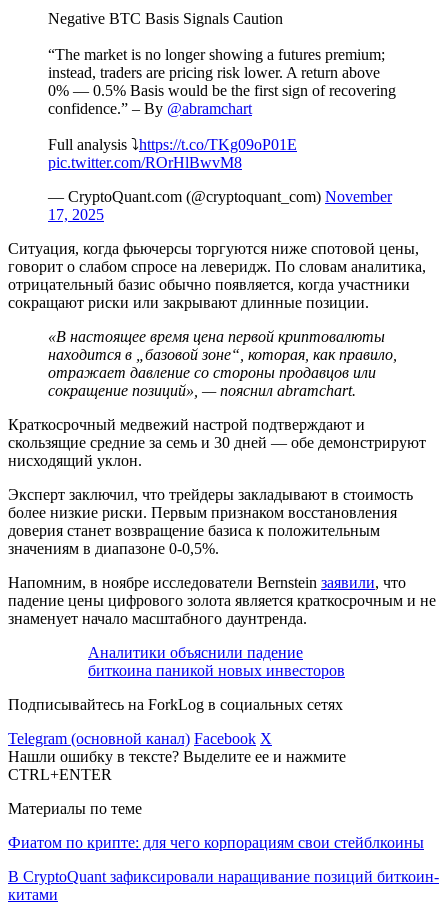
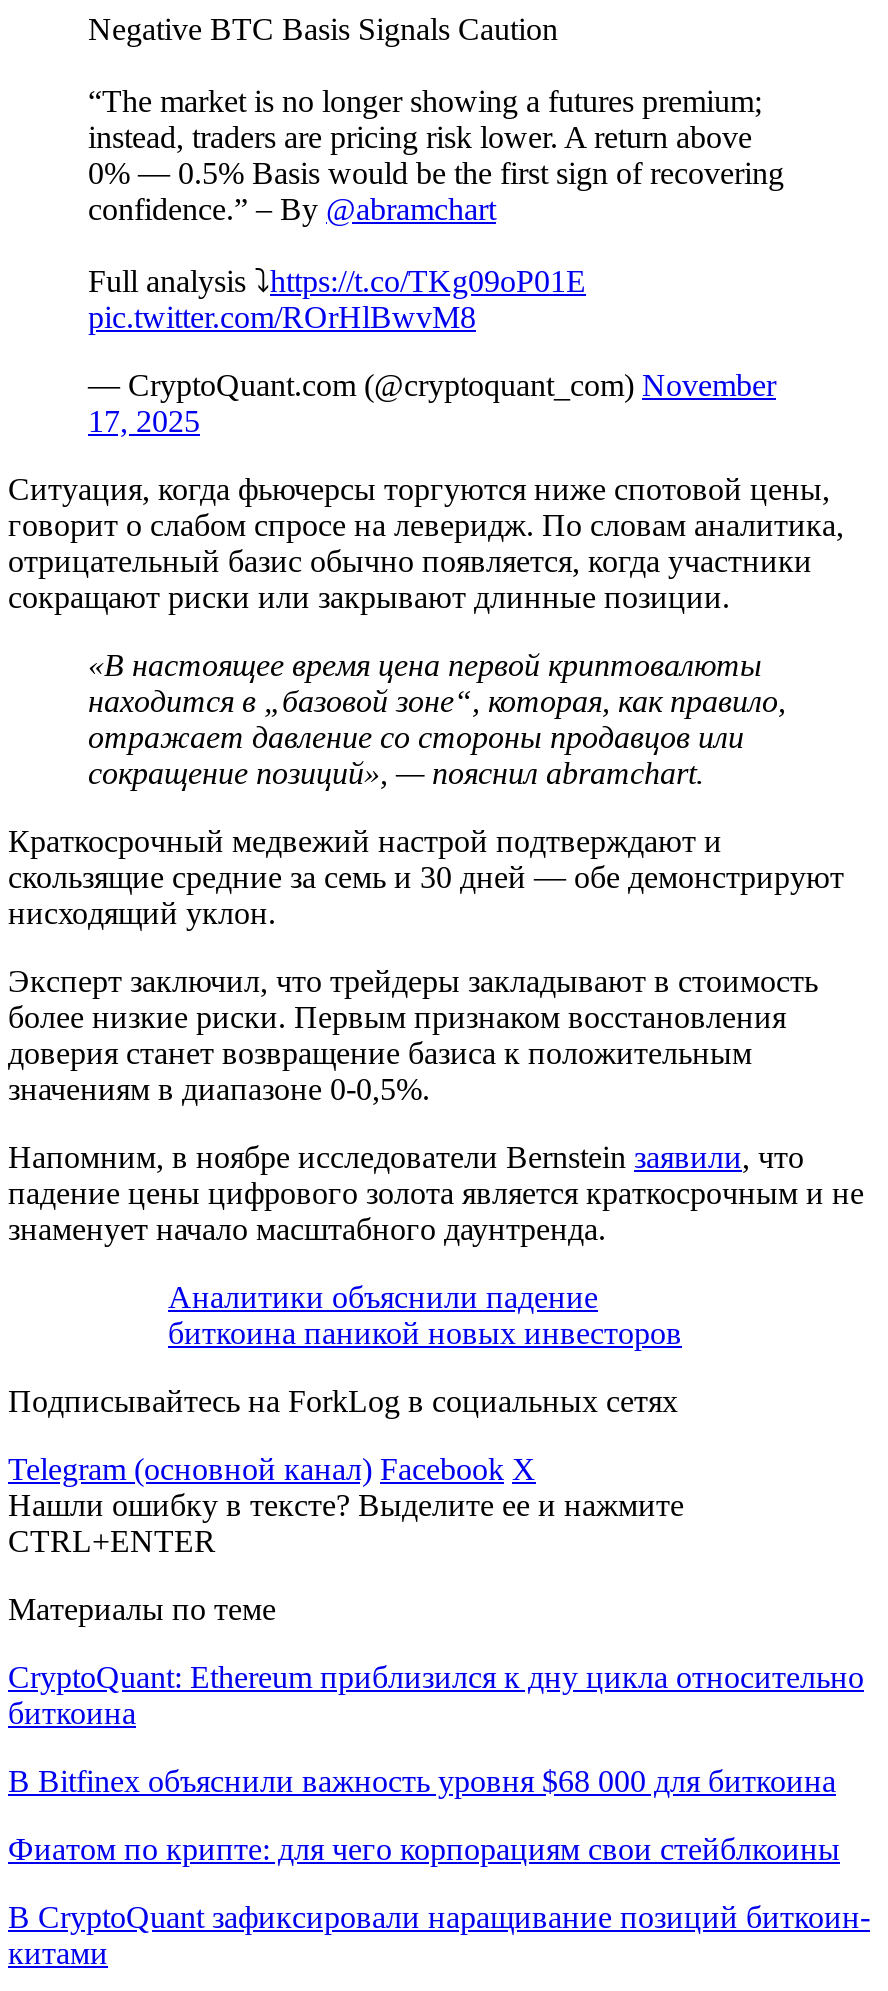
+ CryptoQuant: Ethereum приблизился к дну цикла относительно
+ биткоина
+ В Bitfinex объяснили важность уровня $68 000 для биткоина
